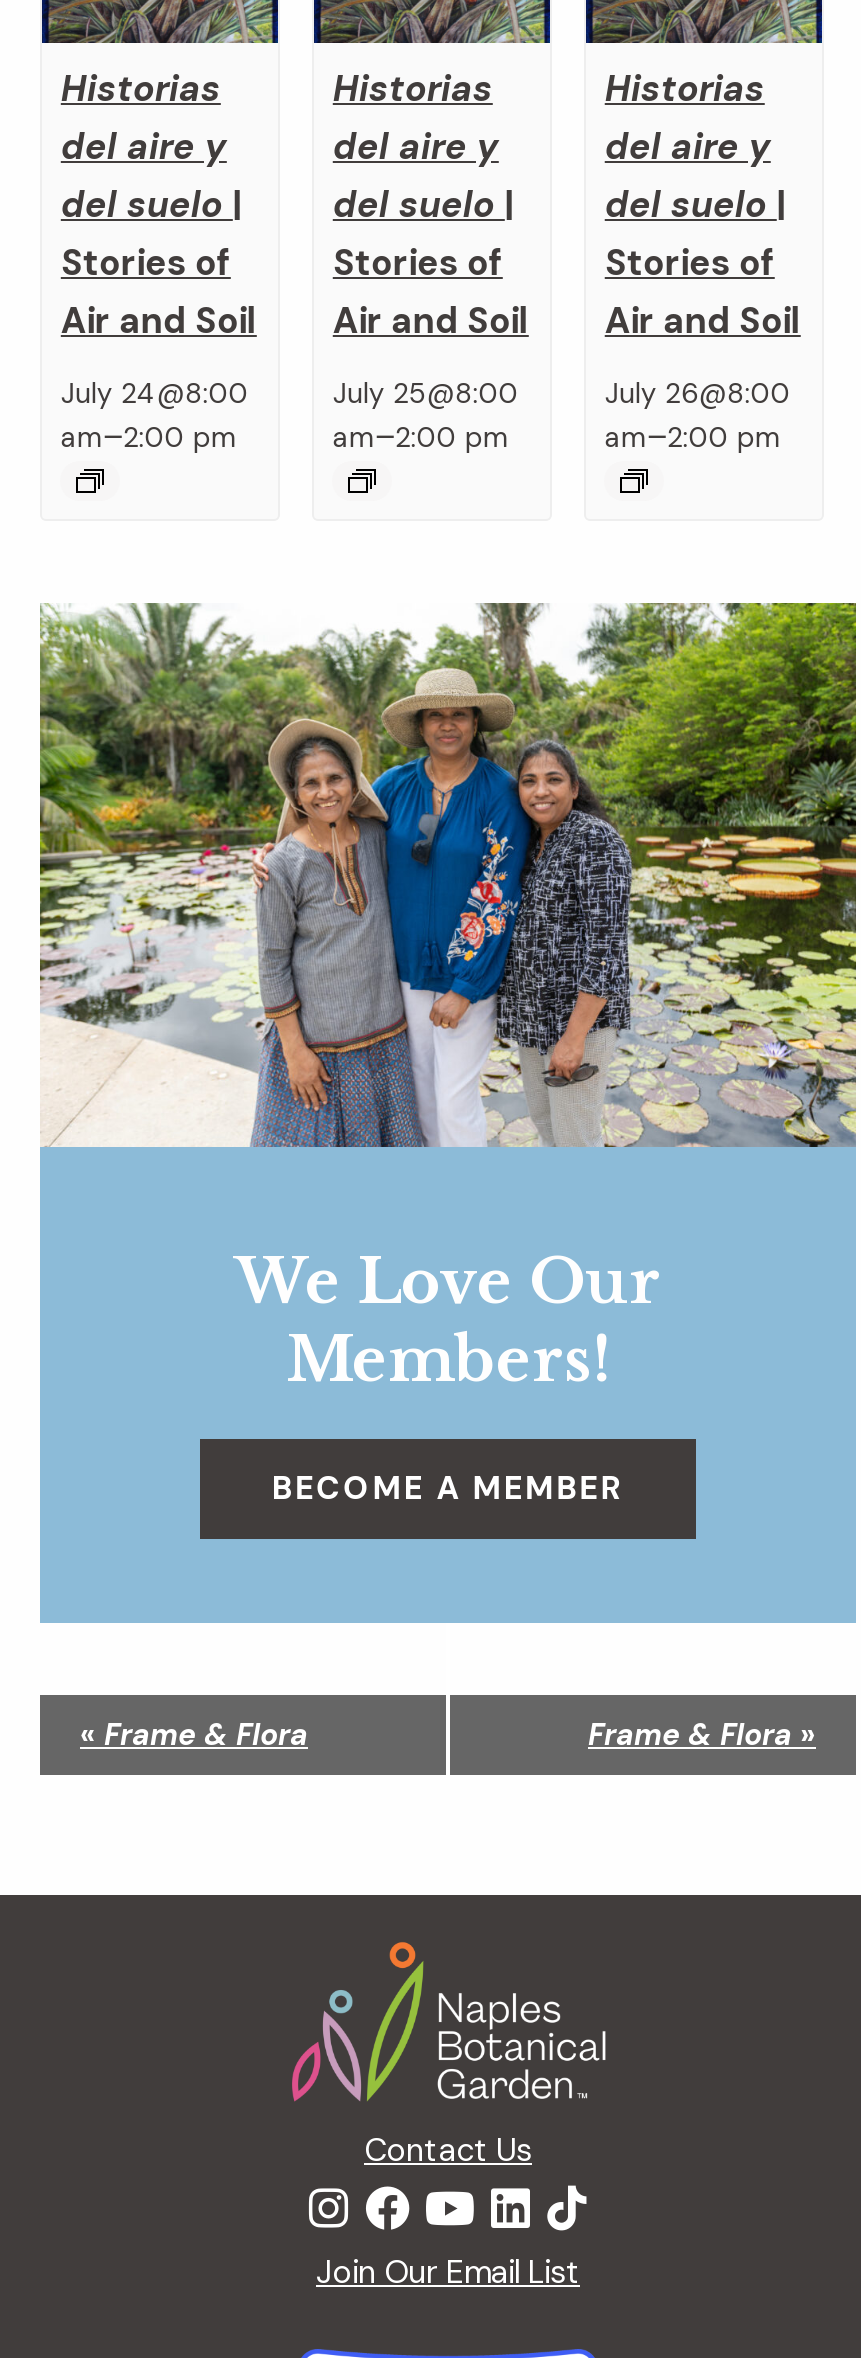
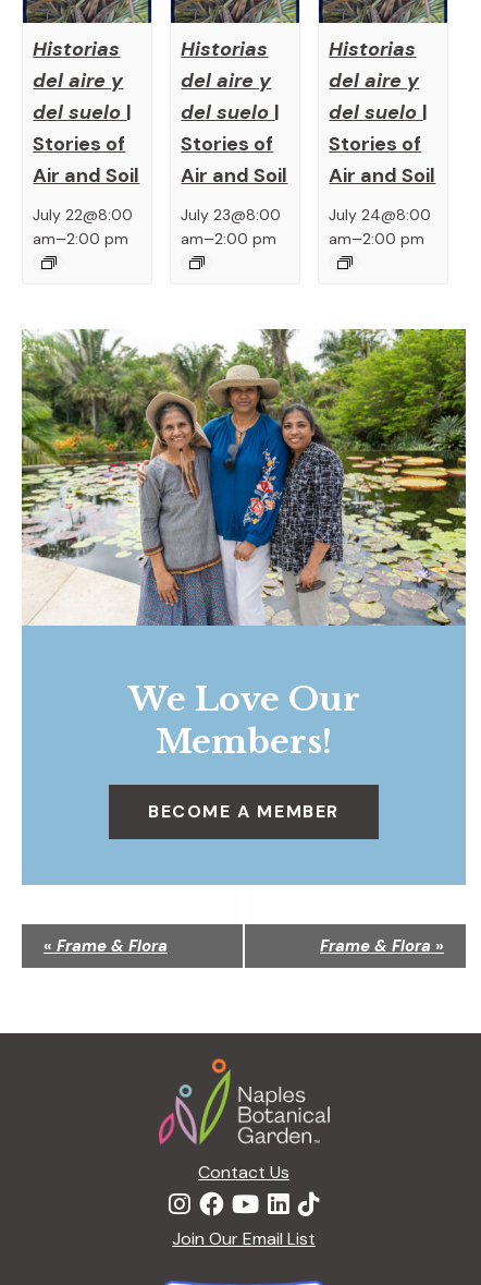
- July 24@8:00
+ July 22@8:00

- July 25@8:00
+ July 23@8:00

- July 26@8:00
+ July 24@8:00
